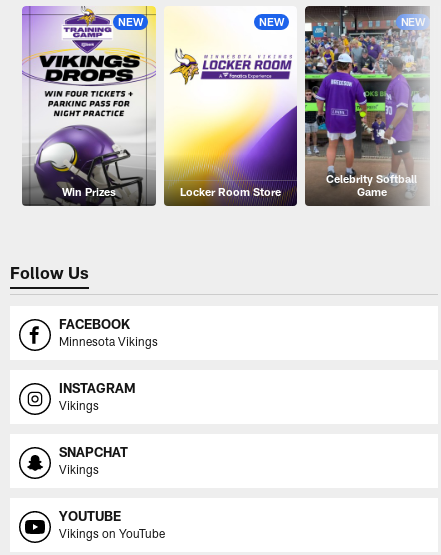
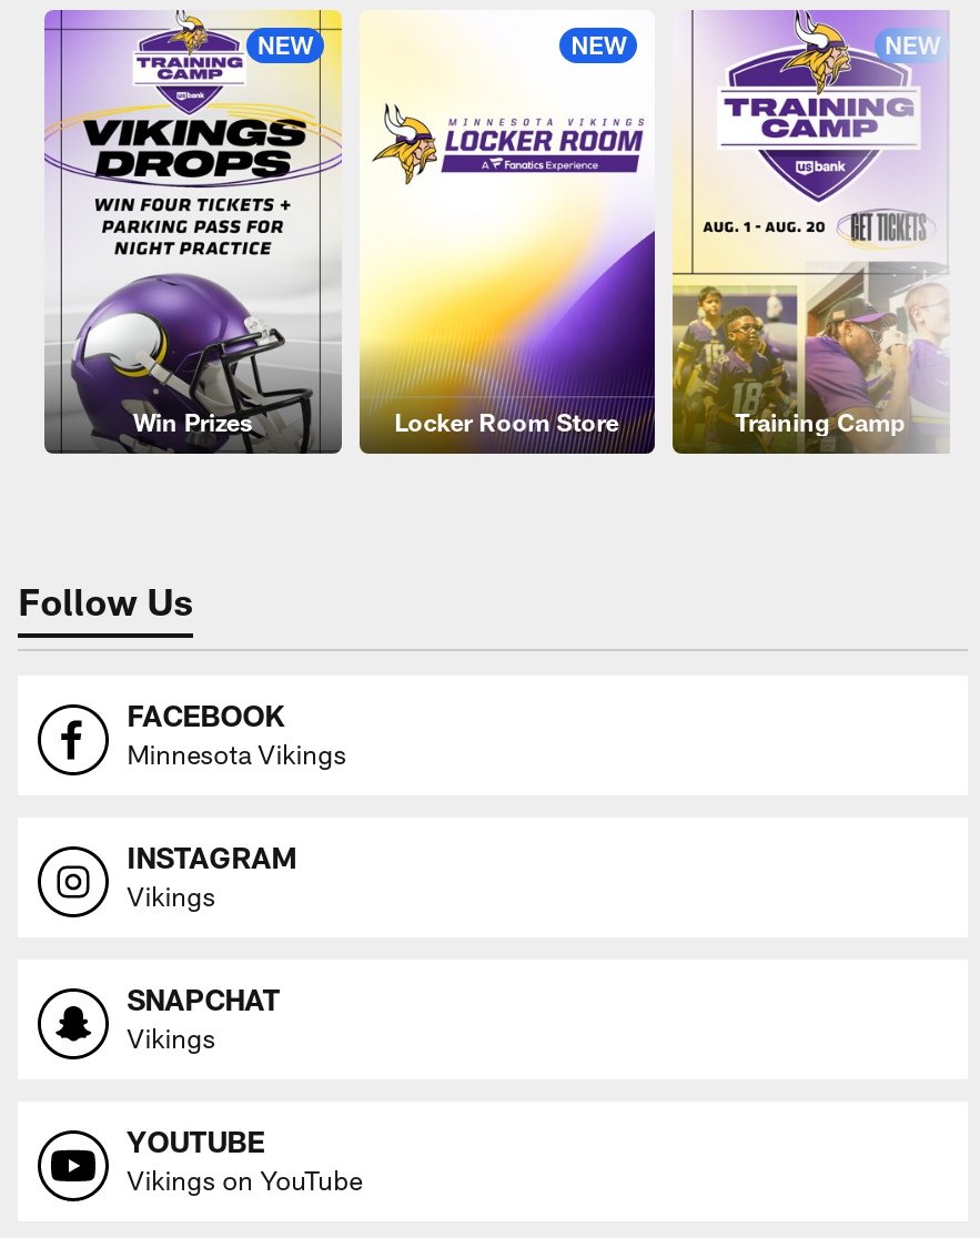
- [image]
- Celebrity Softball
- Game
+ [image]
+ Training Camp
